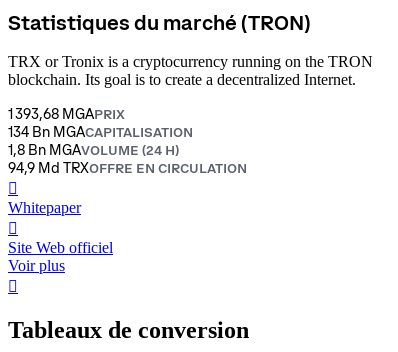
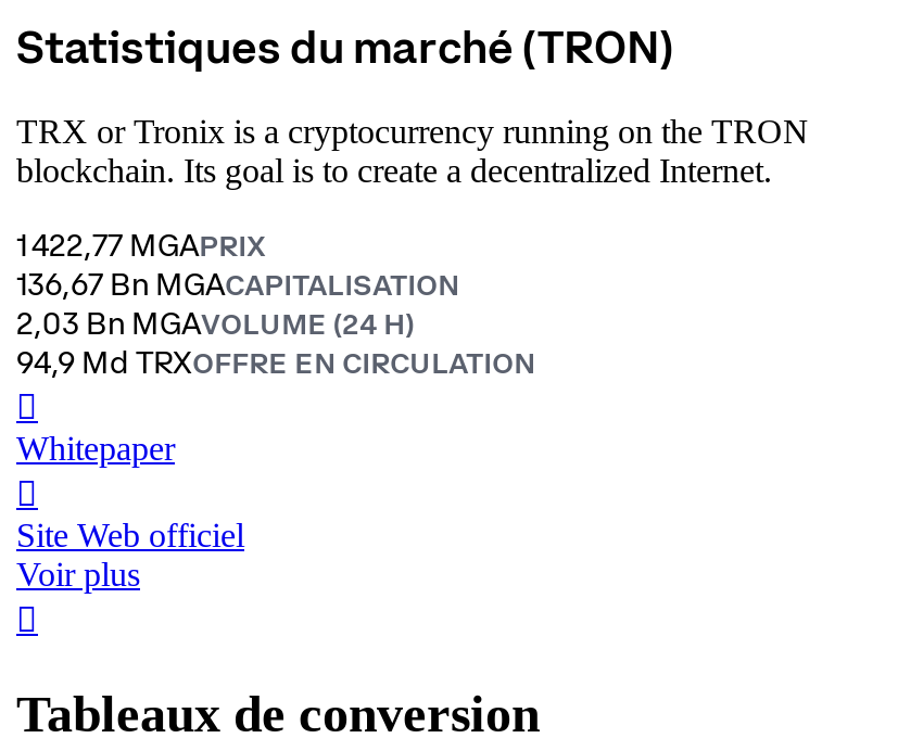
- 1 393,68 MGAPRIX
+ 1 422,77 MGAPRIX

- 134 Bn MGACAPITALISATION
+ 136,67 Bn MGACAPITALISATION

- 1,8 Bn MGAVOLUME (24 H)
+ 2,03 Bn MGAVOLUME (24 H)
